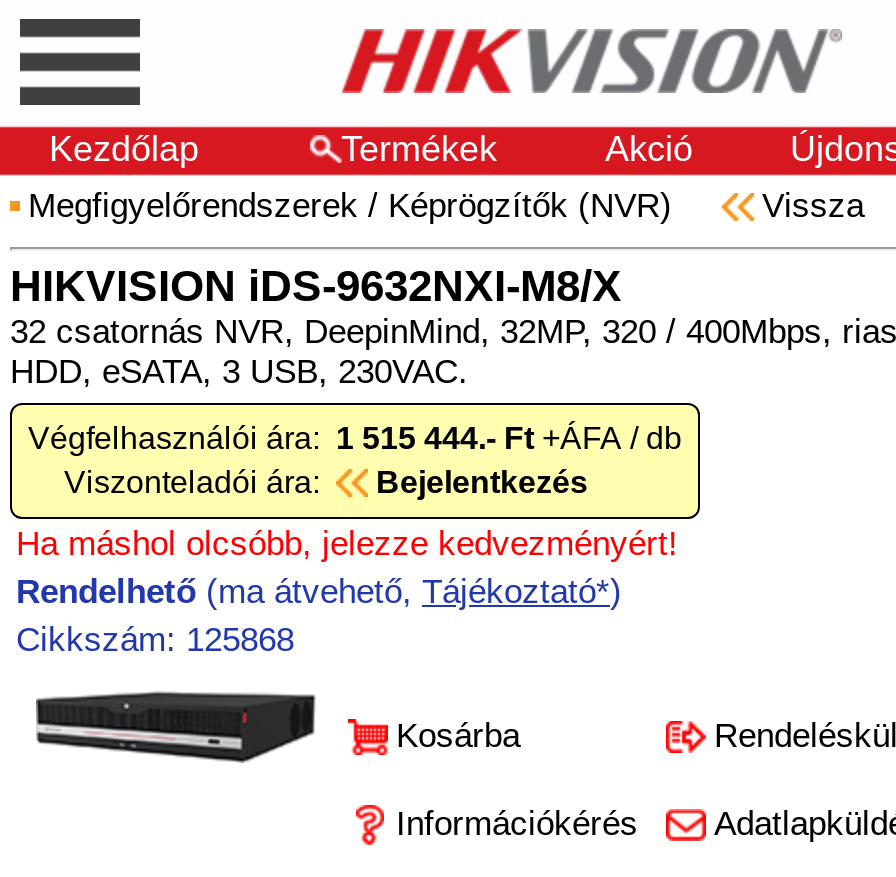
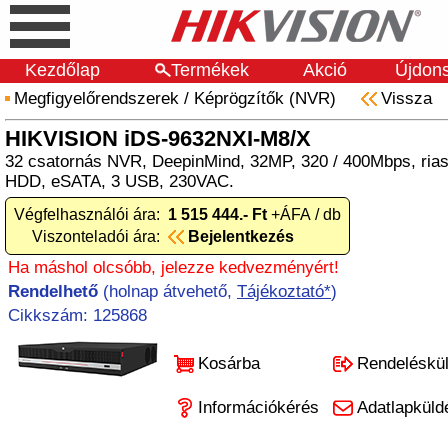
- Rendelhető (ma átvehető, Tájékoztató*)
+ Rendelhető (holnap átvehető, Tájékoztató*)
